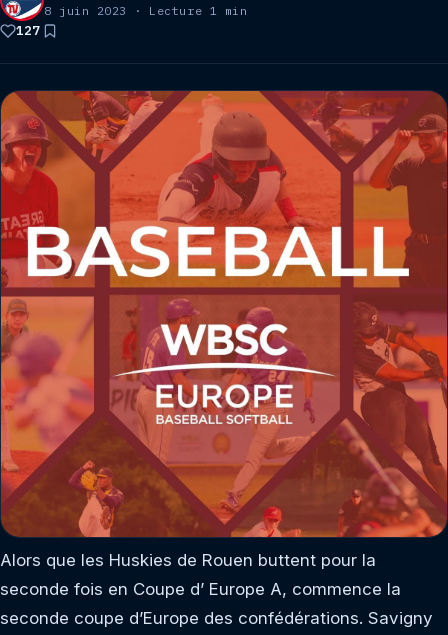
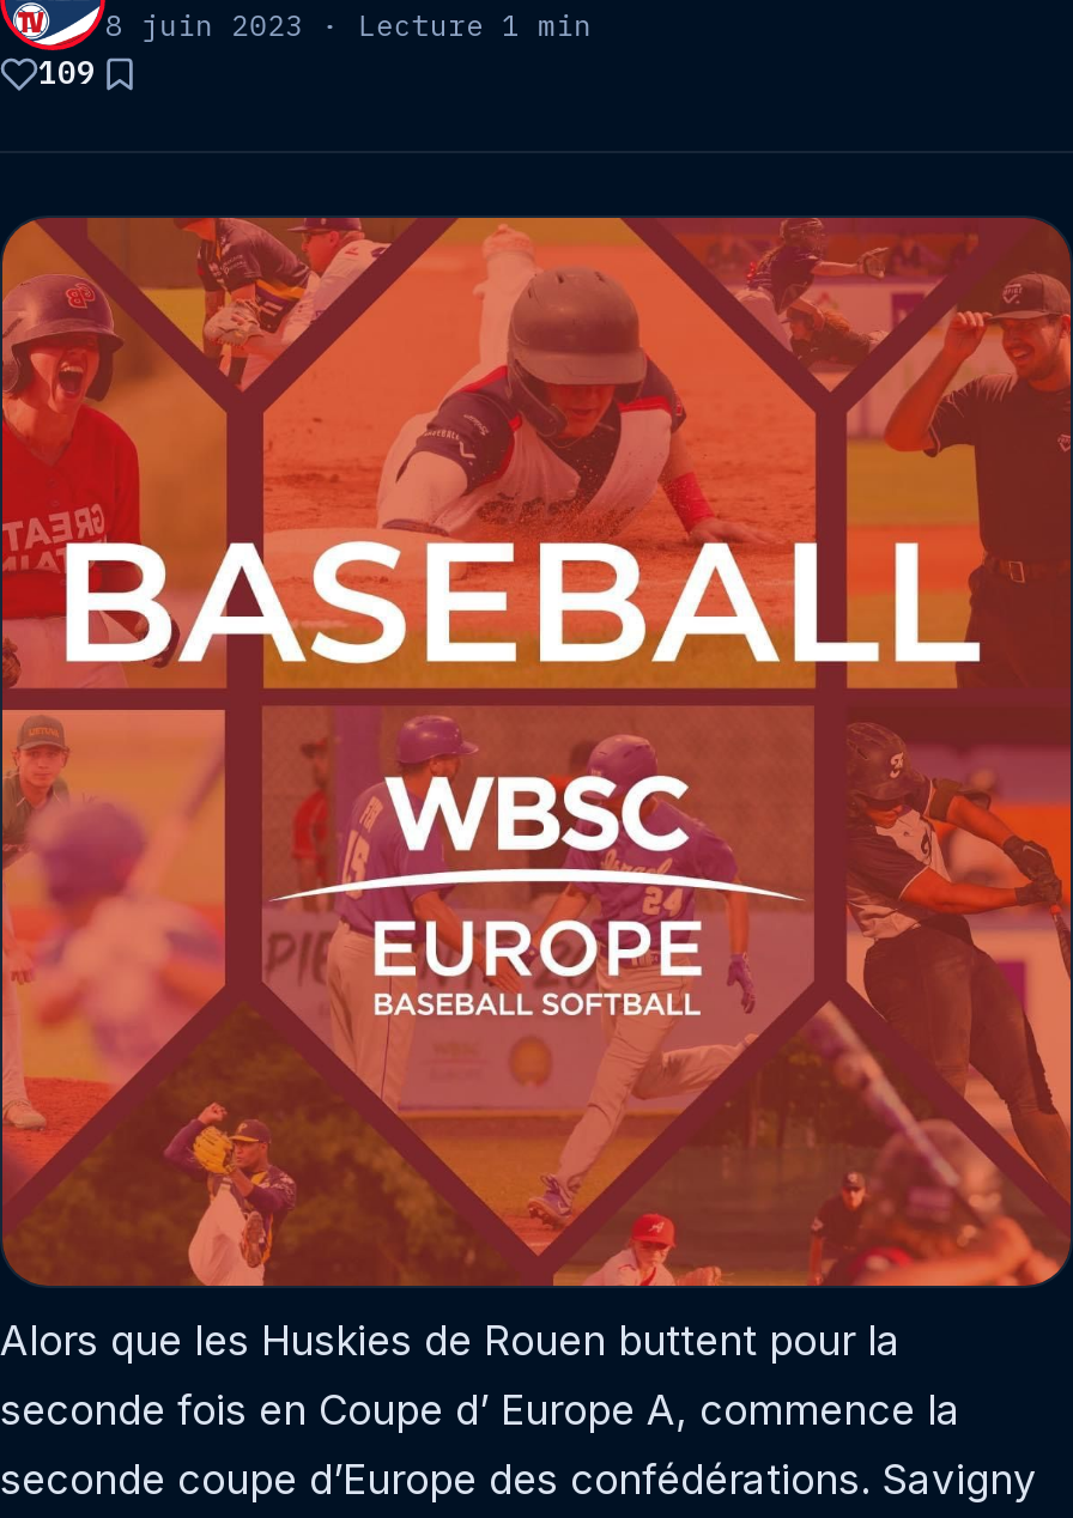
- 127
+ 109
